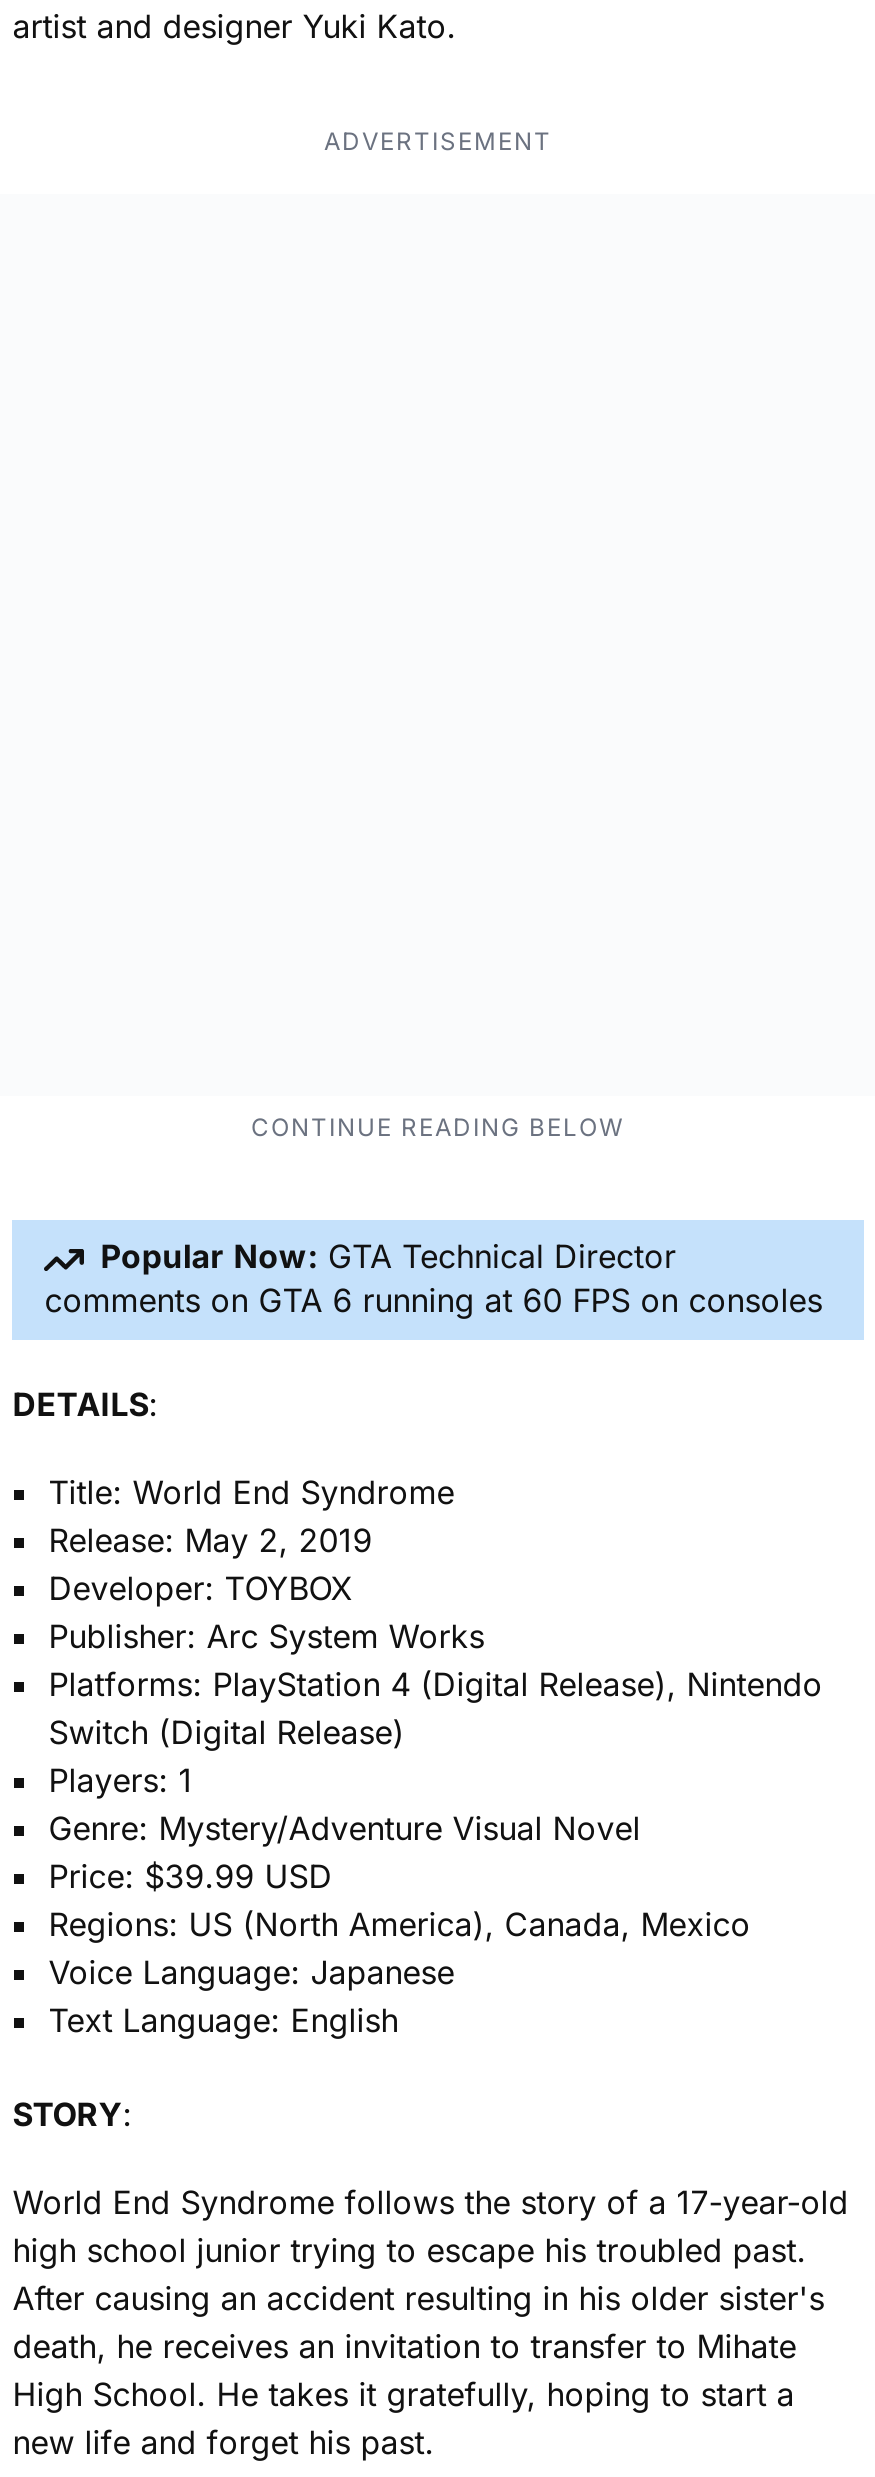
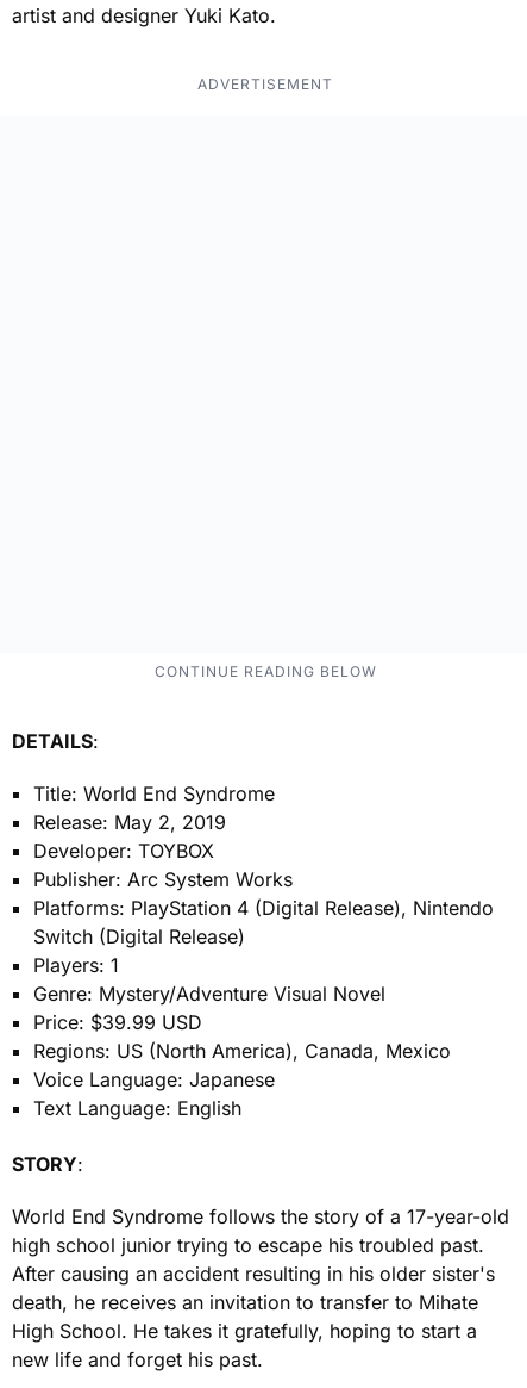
- Popular Now: GTA Technical Director
- comments on GTA 6 running at 60 FPS on consoles
